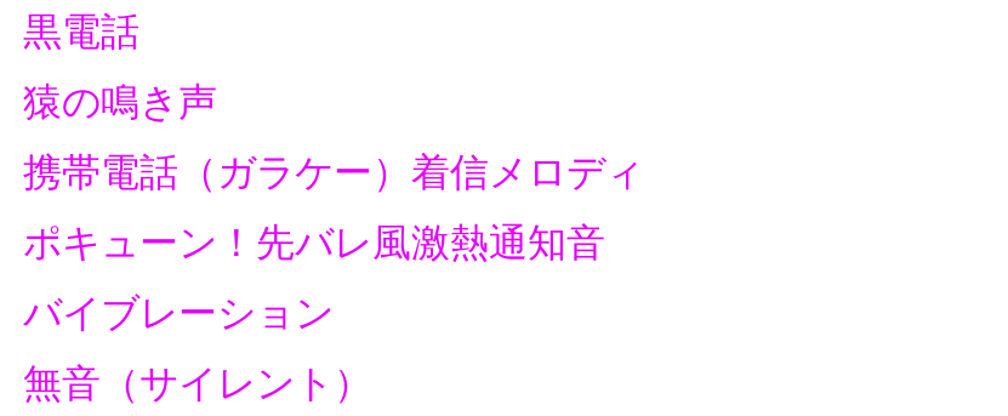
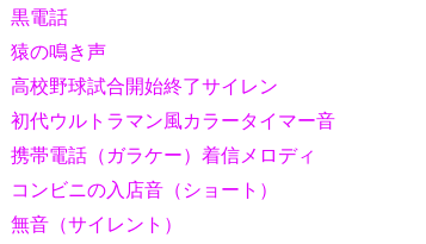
+ 高校野球試合開始終了サイレン
+ 初代ウルトラマン風カラータイマー音

moved down: 携帯電話（ガラケー）着信メロディ

- ポキューン！先バレ風激熱通知音
- バイブレーション
+ コンビニの入店音（ショート）
